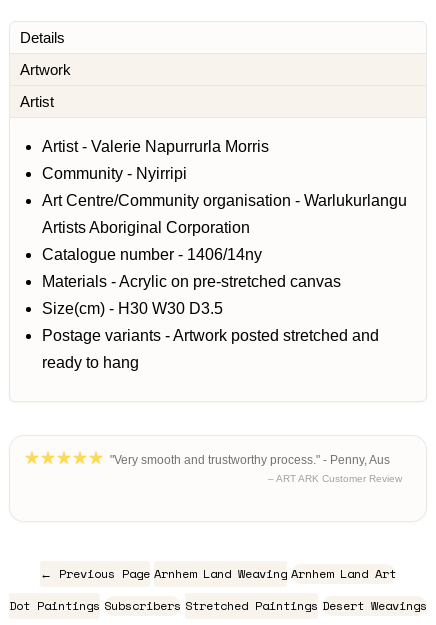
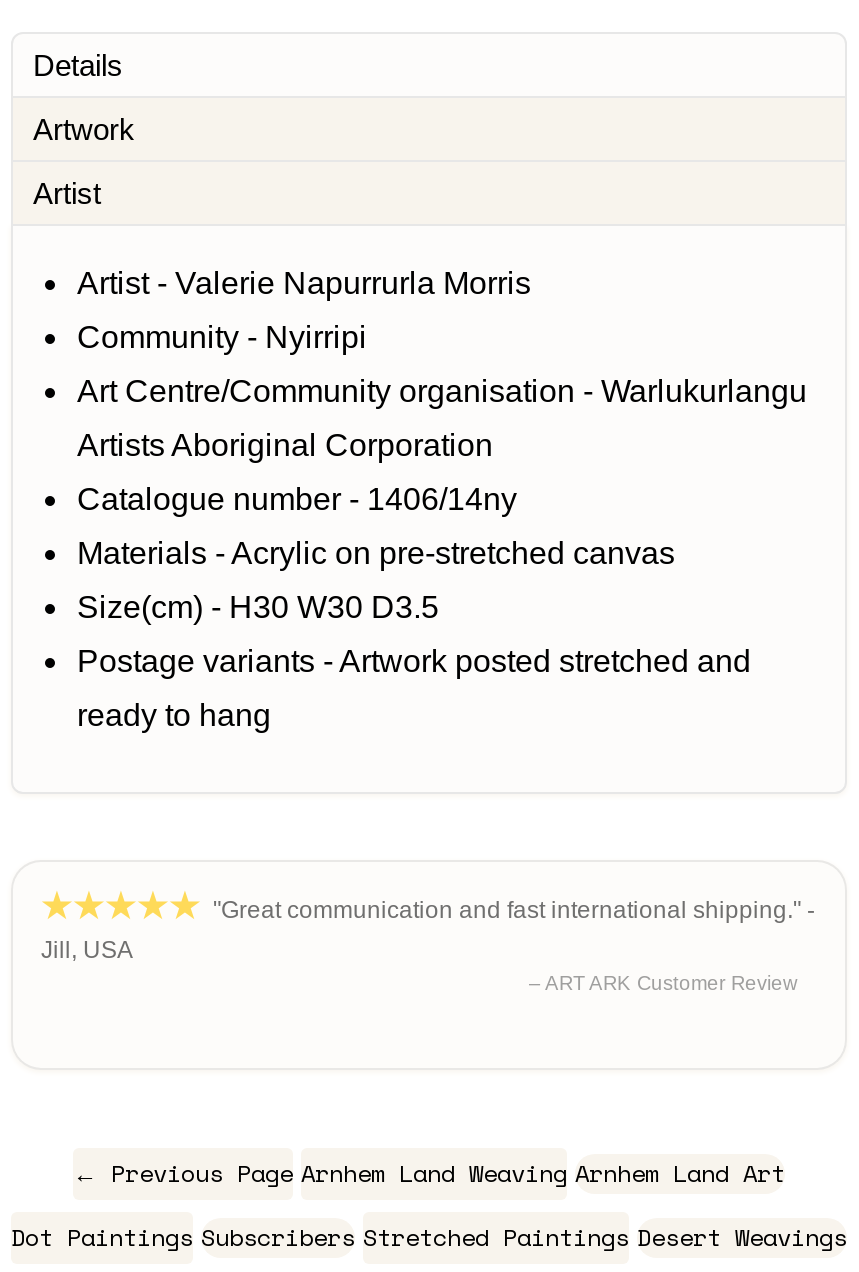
- "Very smooth and trustworthy process." - Penny, Aus
+ "Great communication and fast international shipping." -
+ Jill, USA
